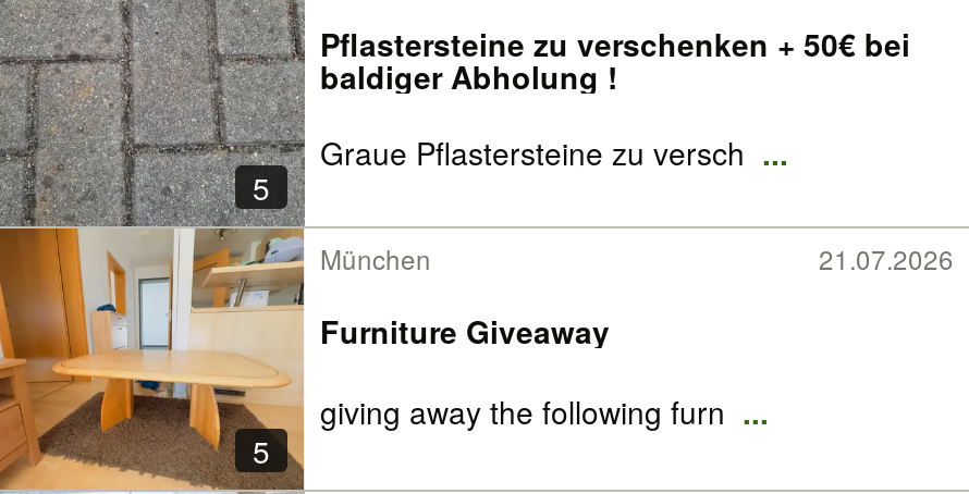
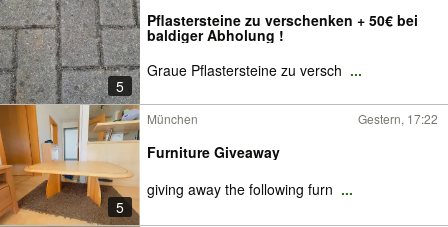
- 21.07.2026
+ Gestern, 17:22
